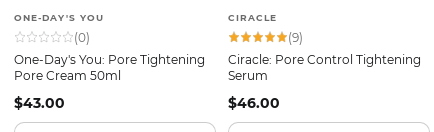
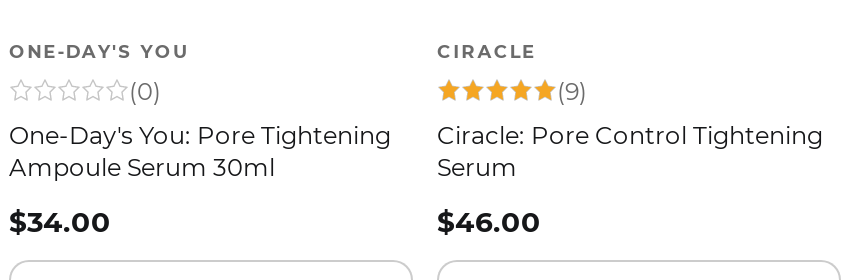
- Pore Cream 50ml
+ Ampoule Serum 30ml

- $43.00
+ $34.00
